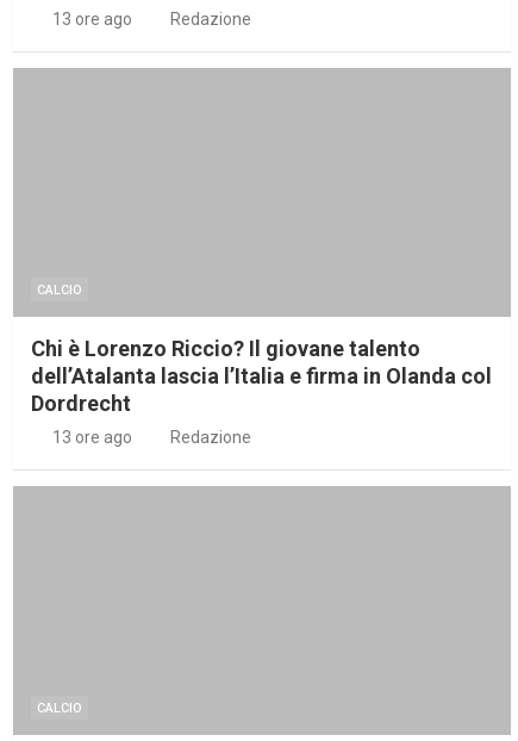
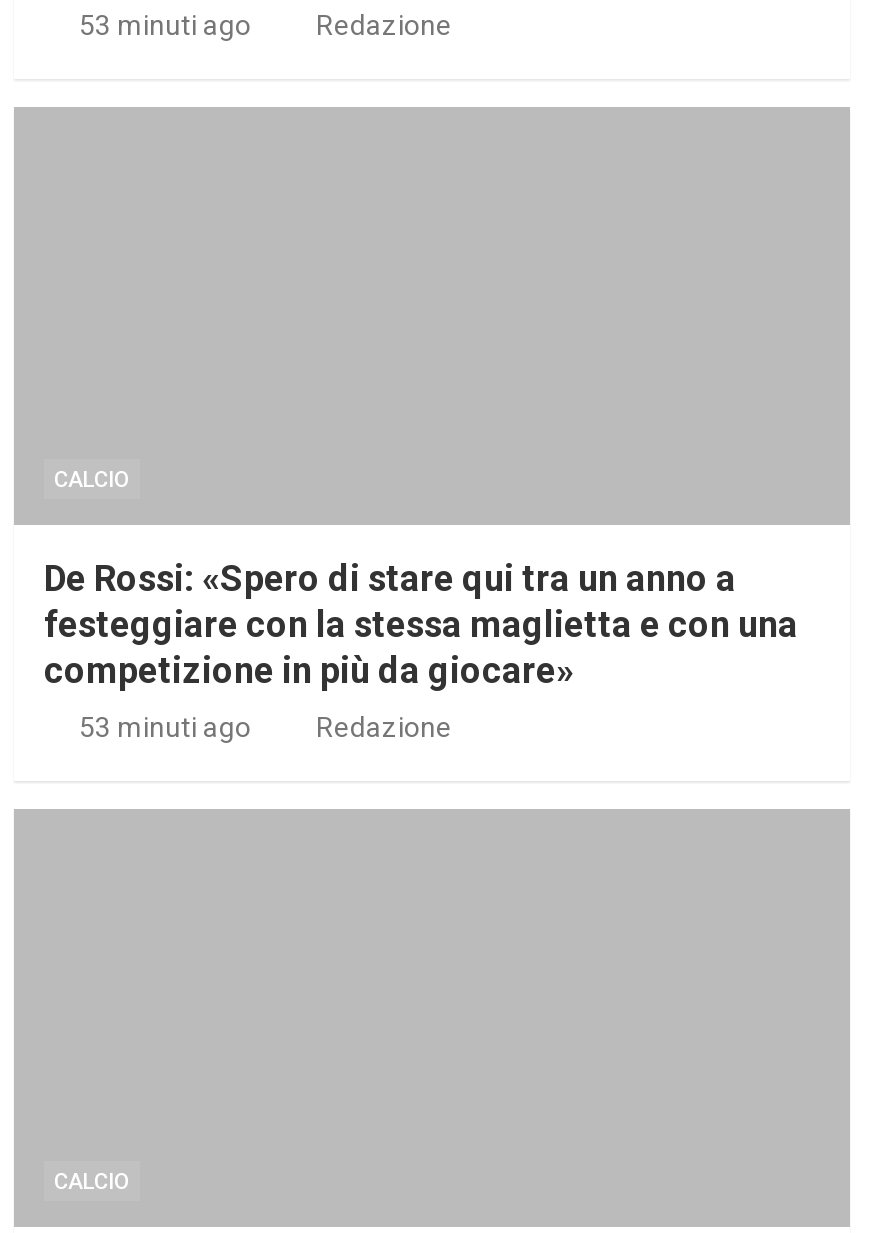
- 13 ore ago
+ 53 minuti ago

- Chi è Lorenzo Riccio? Il giovane talento
- dell’Atalanta lascia l’Italia e firma in Olanda col
- Dordrecht
+ De Rossi: «Spero di stare qui tra un anno a
+ festeggiare con la stessa maglietta e con una
+ competizione in più da giocare»

- 13 ore ago
+ 53 minuti ago
